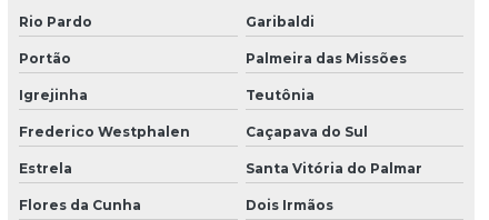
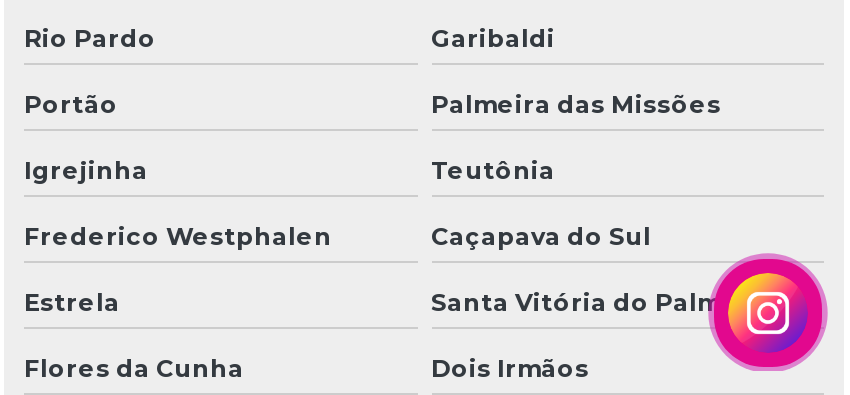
+ [image]
